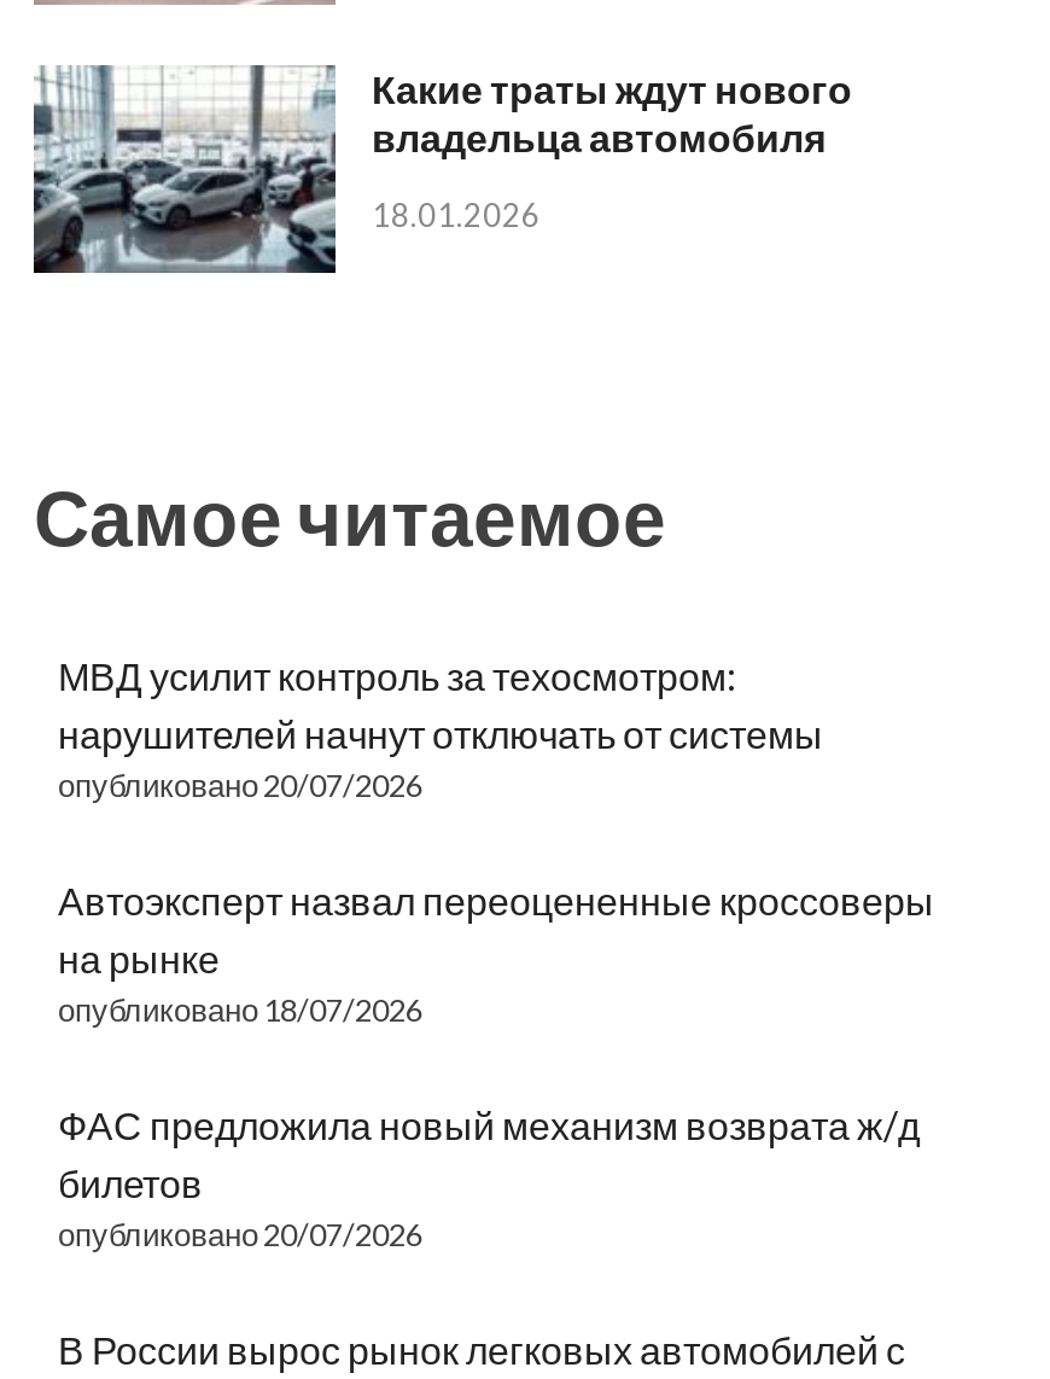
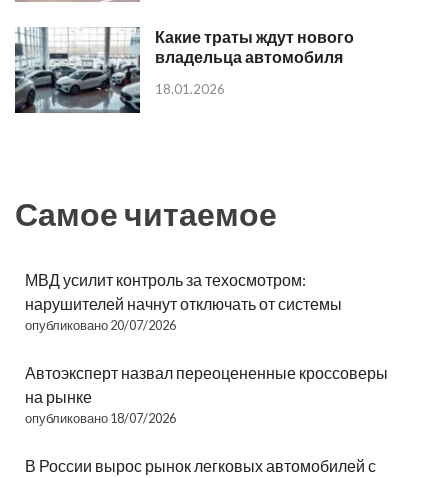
- ФАС предложила новый механизм возврата ж/д
- билетов
- опубликовано 20/07/2026
